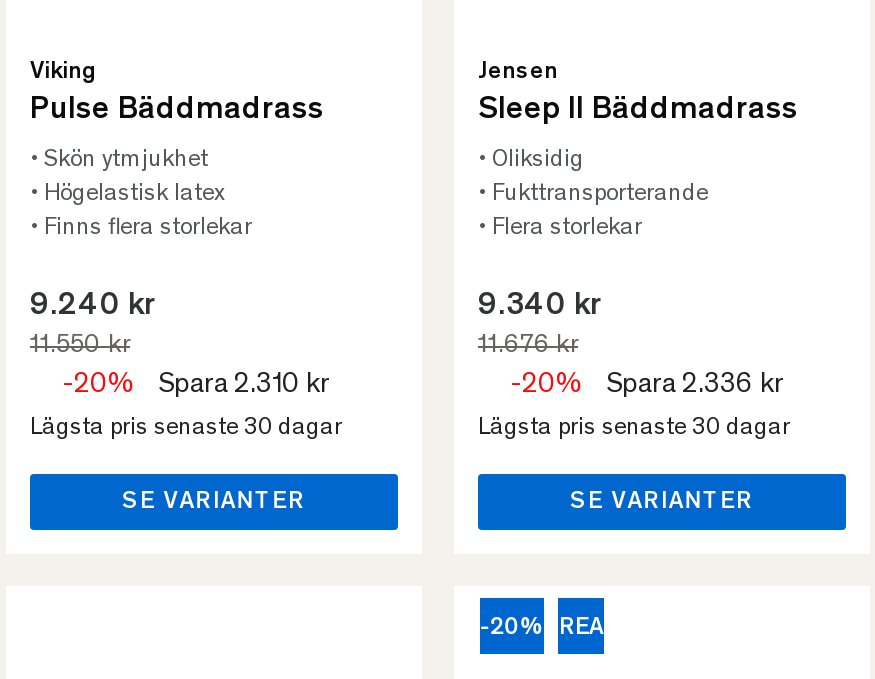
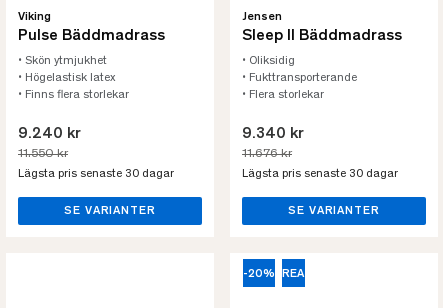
- -20%
- Spara 2.310 kr

- -20%
- Spara 2.336 kr
